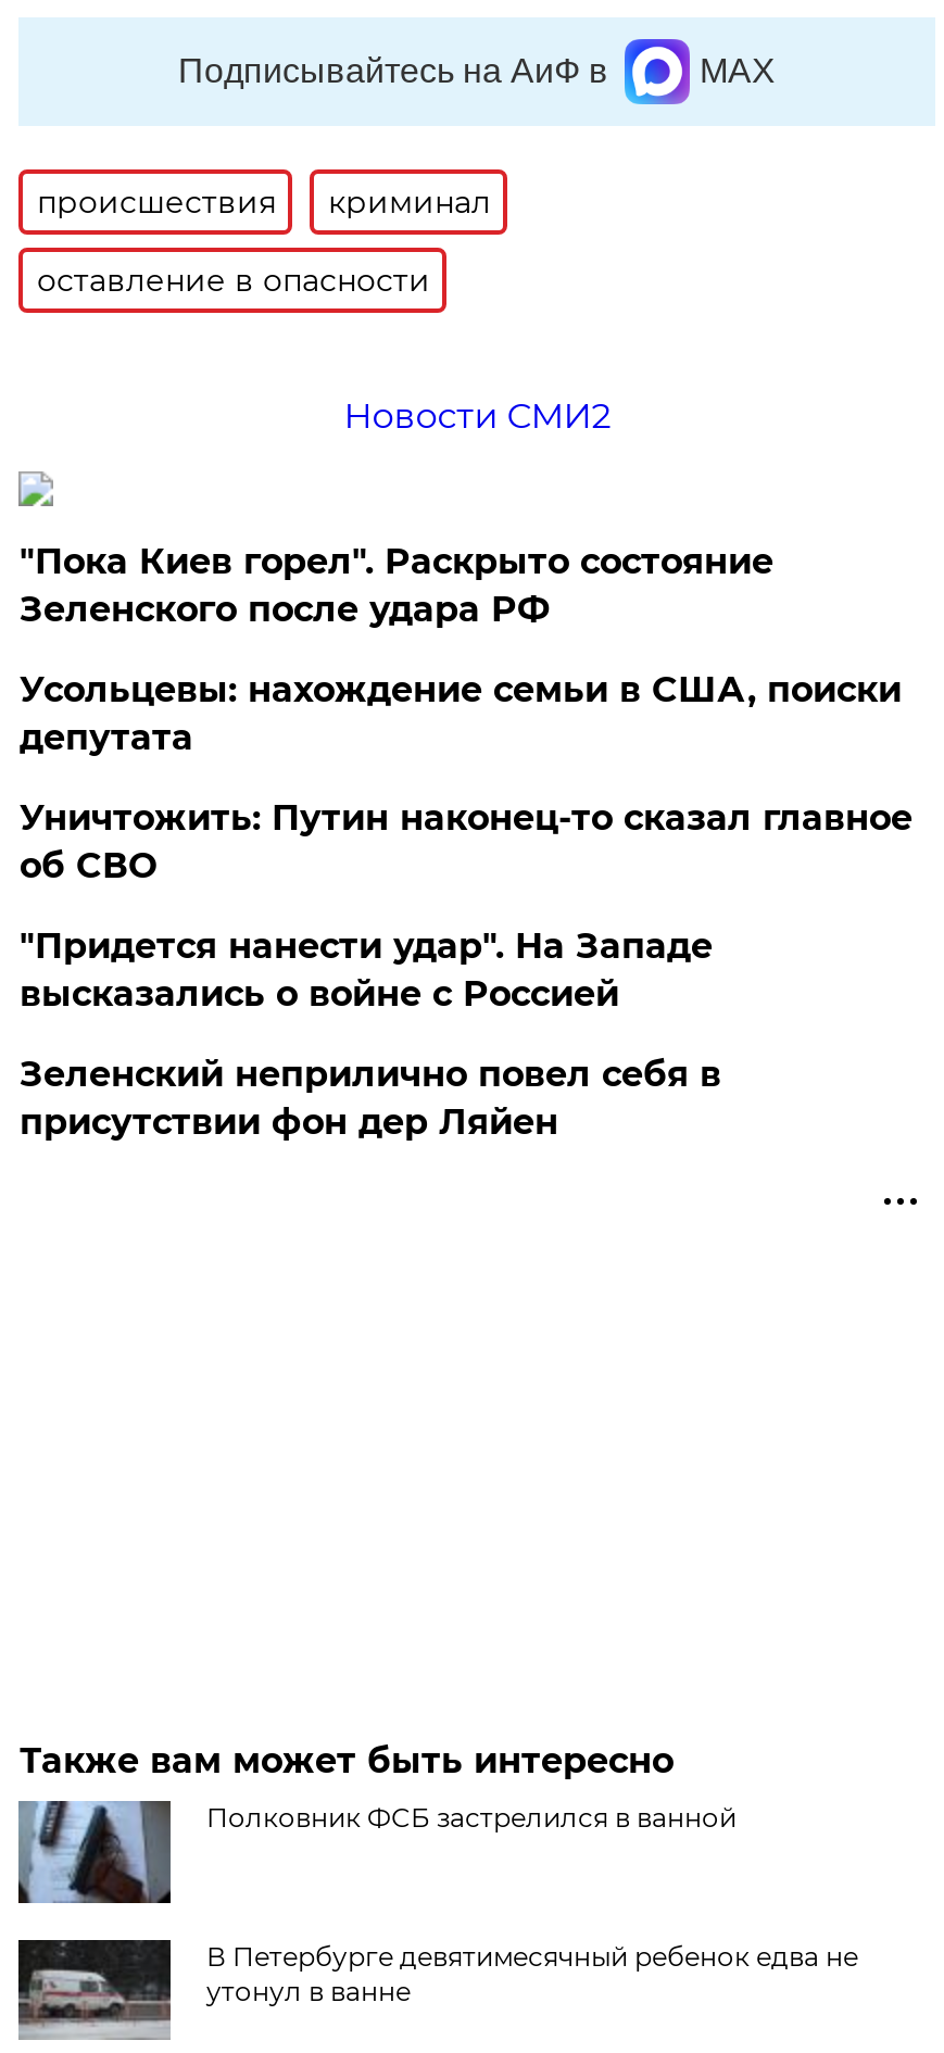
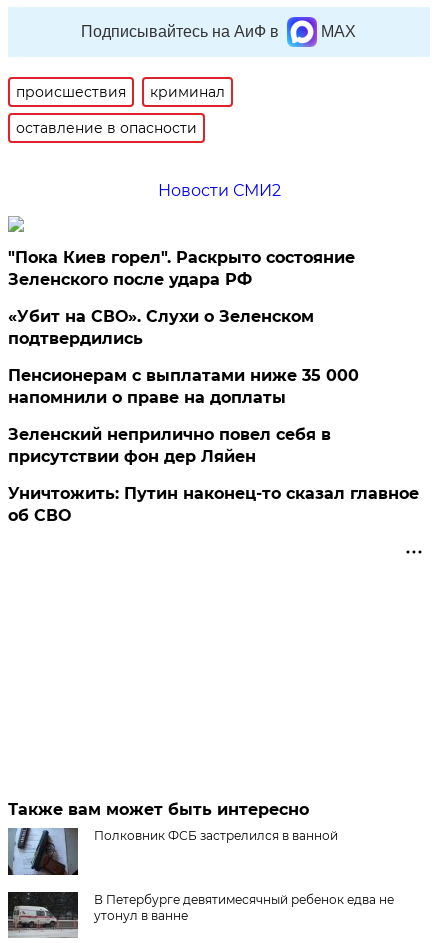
- Усольцевы: нахождение семьи в США, поиски
- депутата
- "Придется нанести удар". На Западе
- высказались о войне с Россией
+ «Убит на СВО». Слухи о Зеленском
+ подтвердились
+ Пенсионерам с выплатами ниже 35 000
+ напомнили о праве на доплаты

moved down: Уничтожить: Путин наконец-то сказал главное | об СВО

moved up: Зеленский неприлично повел cебя в | присутствии фон дер Ляйен
